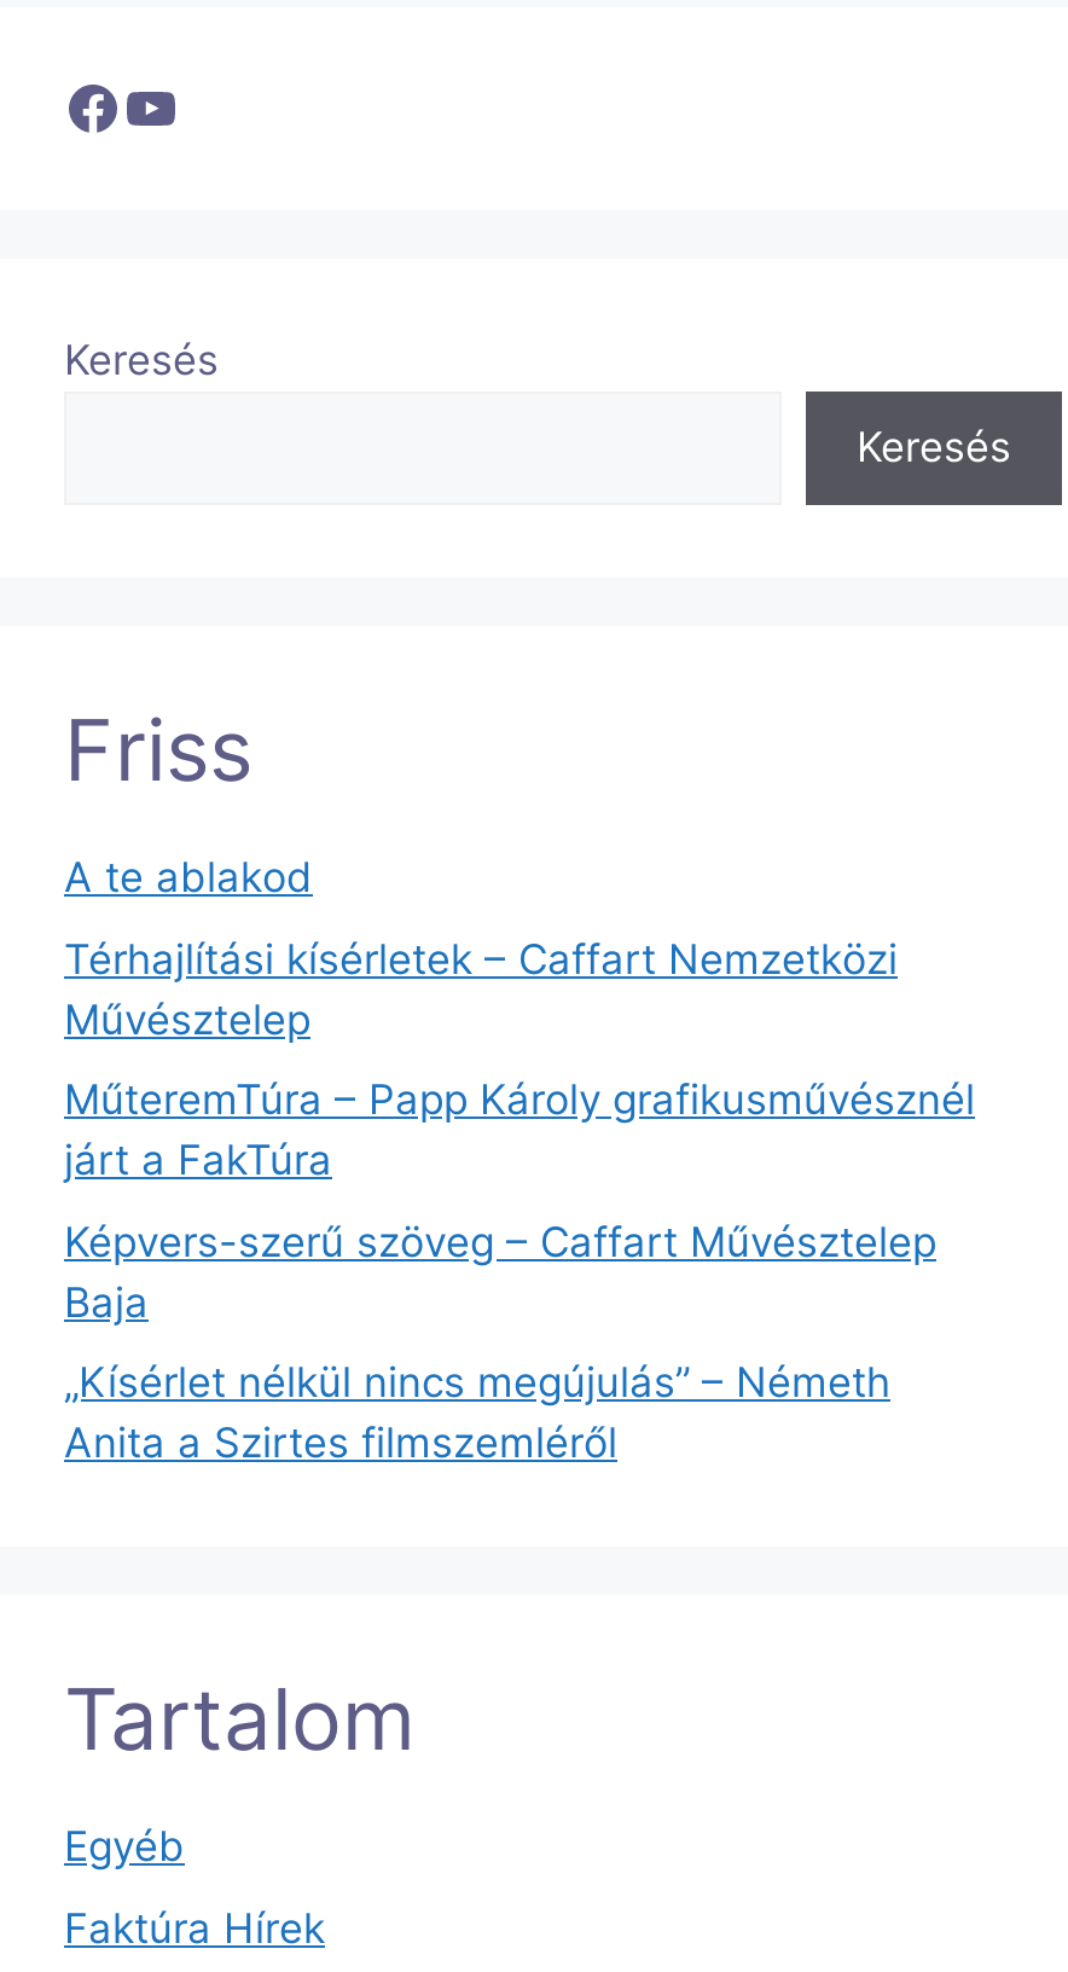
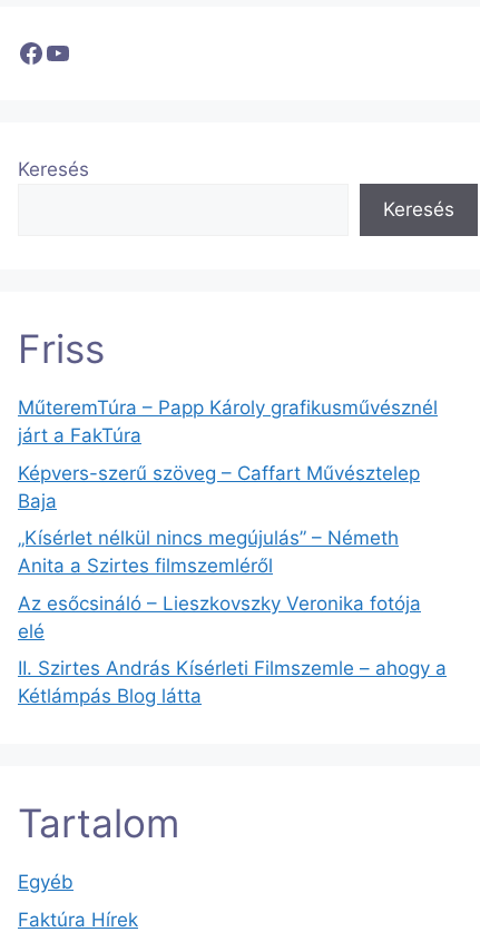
- A te ablakod
- Térhajlítási kísérletek – Caffart Nemzetközi
- Művésztelep

moved up: MűteremTúra – Papp Károly grafikusművésznél | járt a FakTúra | Képvers-szerű szöveg – Caffart Művésztelep | Baja | „Kísérlet nélkül nincs megújulás” – Németh | Anita a Szirtes filmszemléről

+ Az esőcsináló – Lieszkovszky Veronika fotója
+ elé
+ II. Szirtes András Kísérleti Filmszemle – ahogy a
+ Kétlámpás Blog látta
